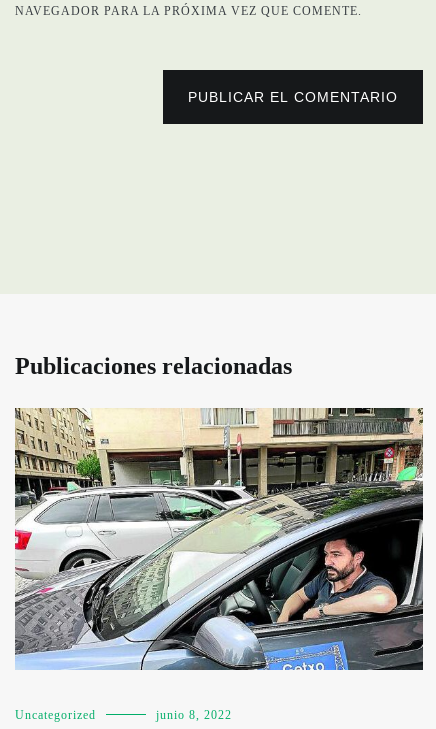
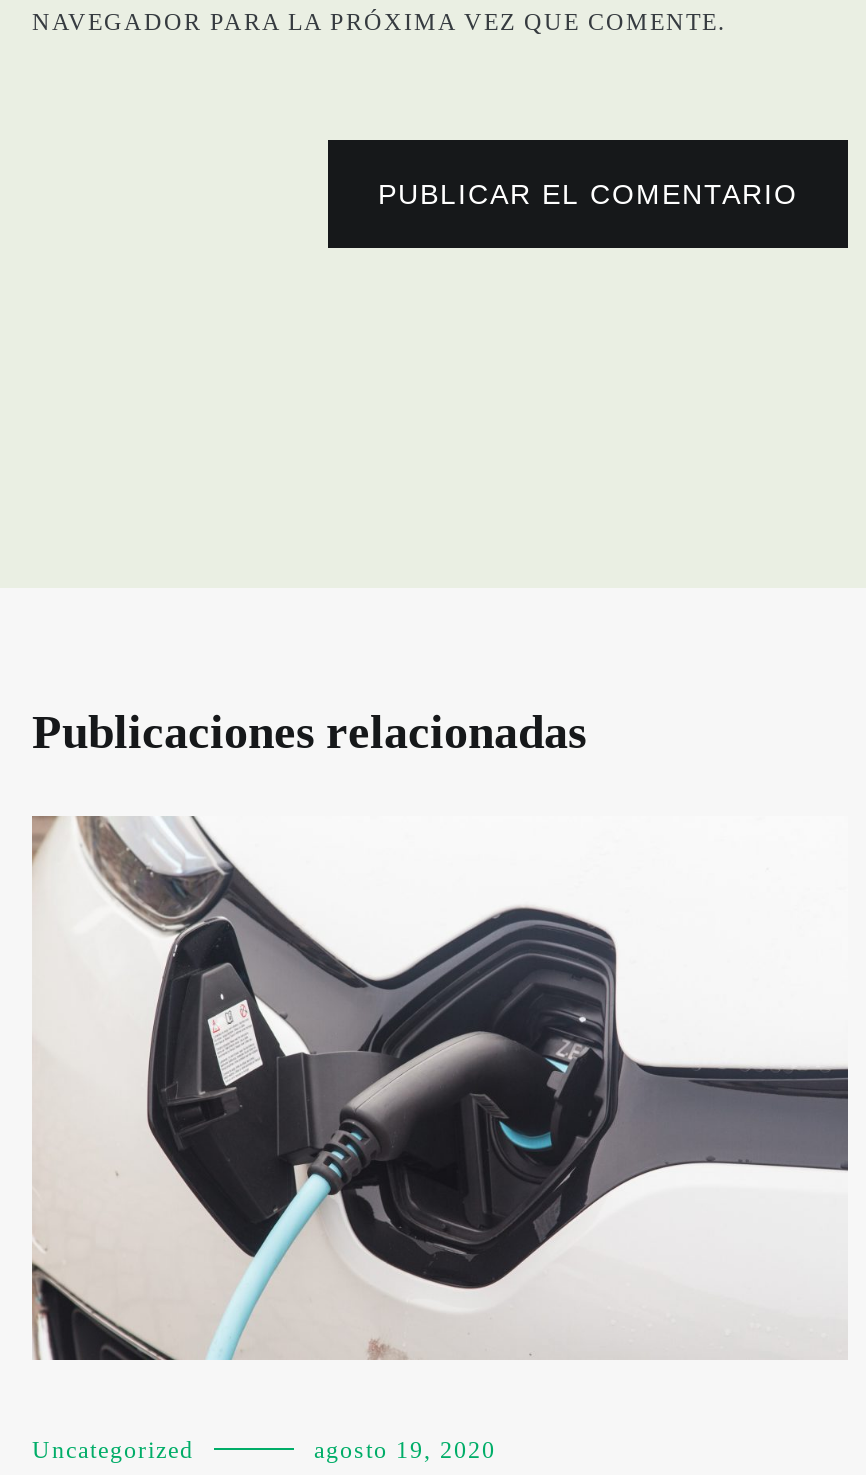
- [image]
- junio 8, 2022
+ [image]
+ agosto 19, 2020
